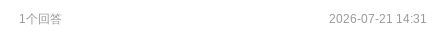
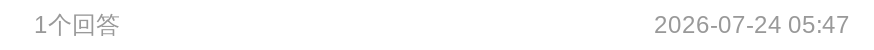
- 2026-07-21 14:31
+ 2026-07-24 05:47
